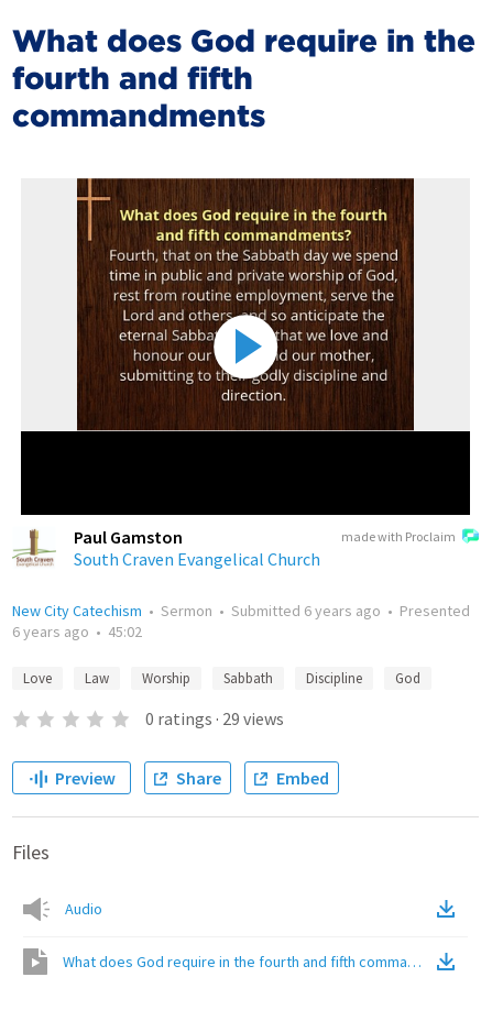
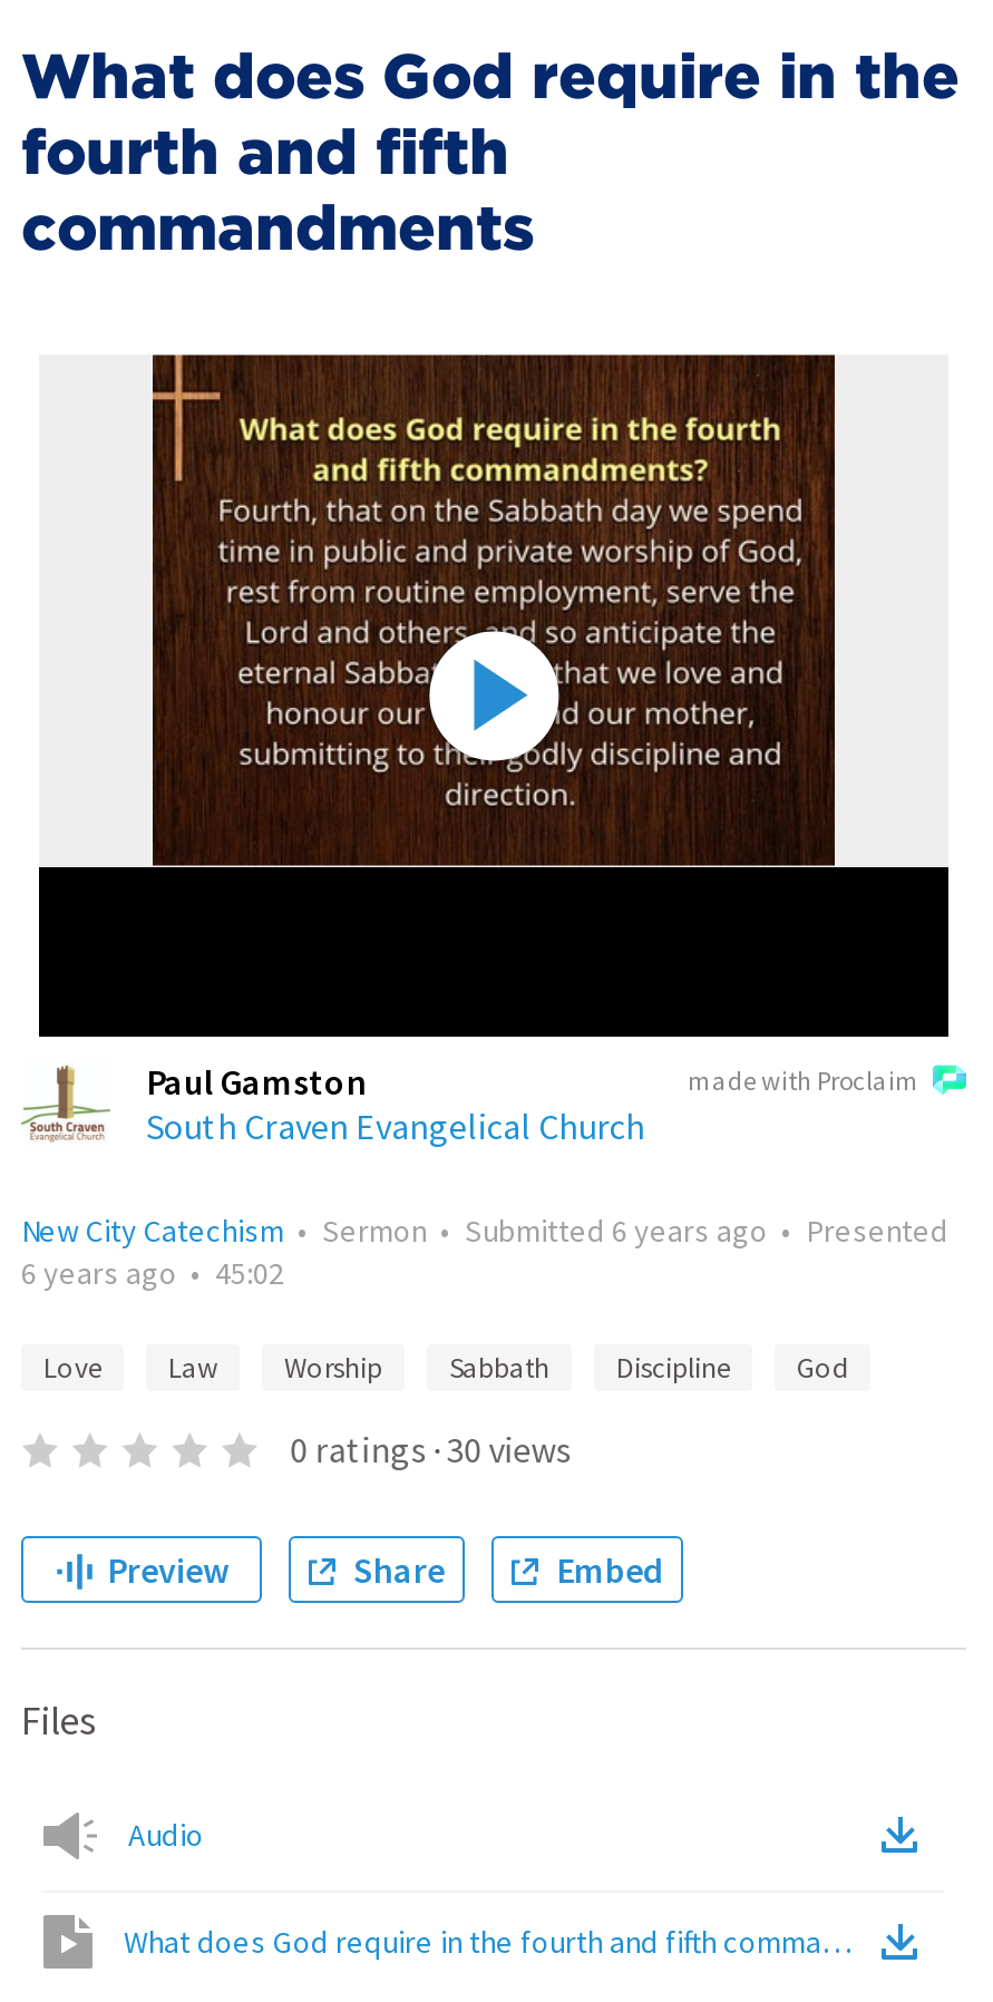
- 0 ratings · 29 views
+ 0 ratings · 30 views
